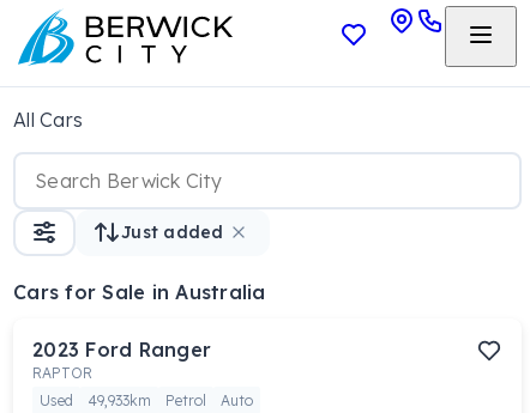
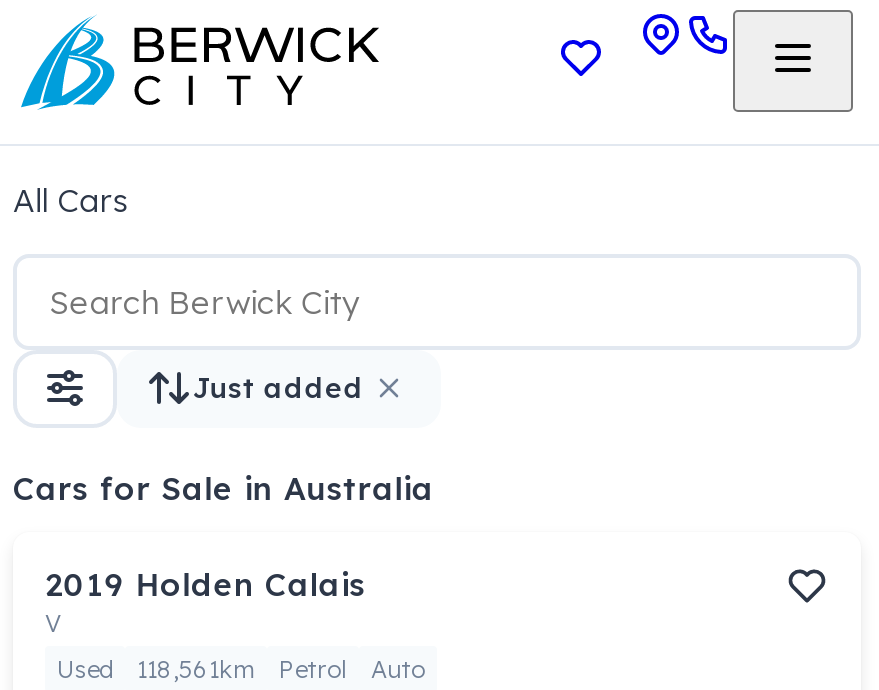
- 2023 Ford Ranger
- RAPTOR
+ 2019 Holden Calais
+ V

- Used 49,933km Petrol Auto
+ Used 118,561km Petrol Auto
